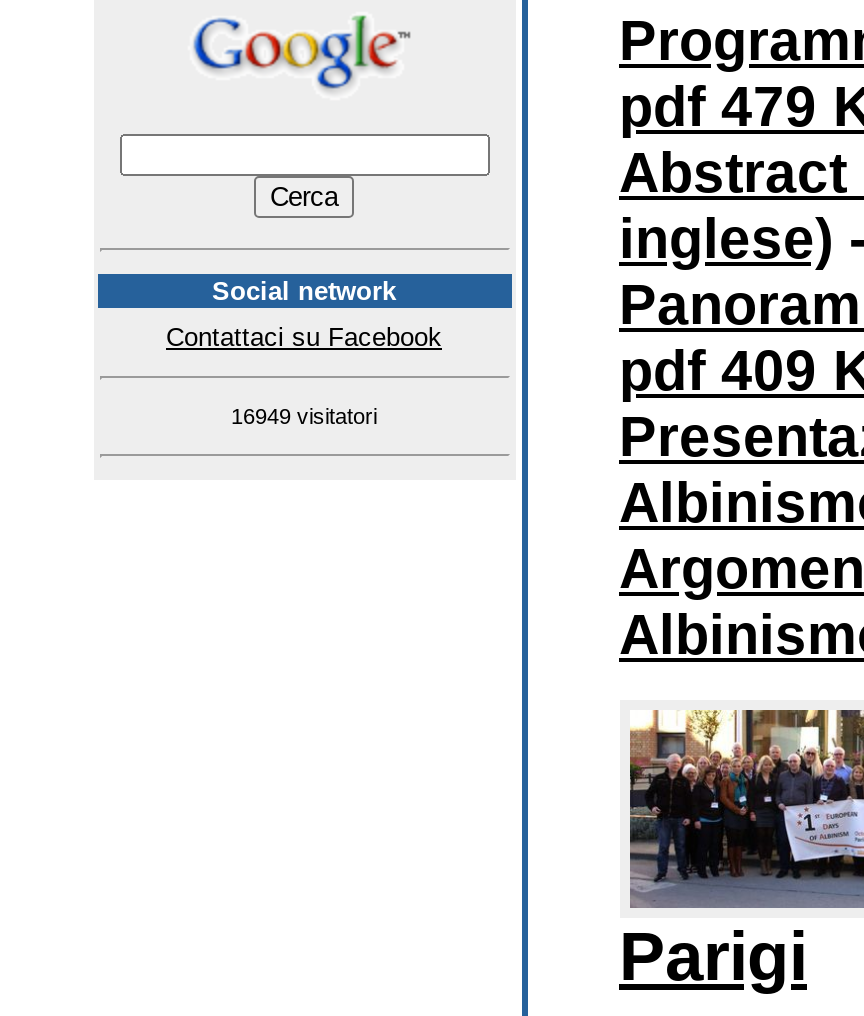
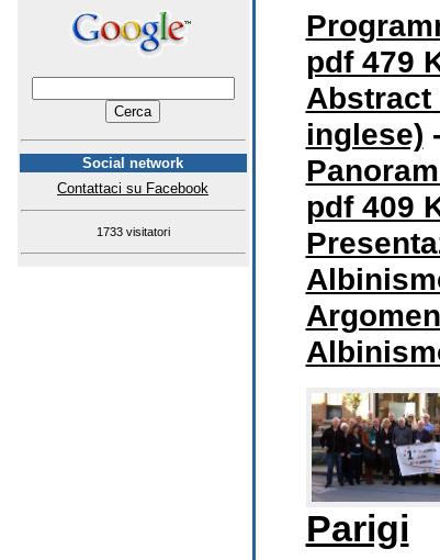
- 16949 visitatori
+ 1733 visitatori
